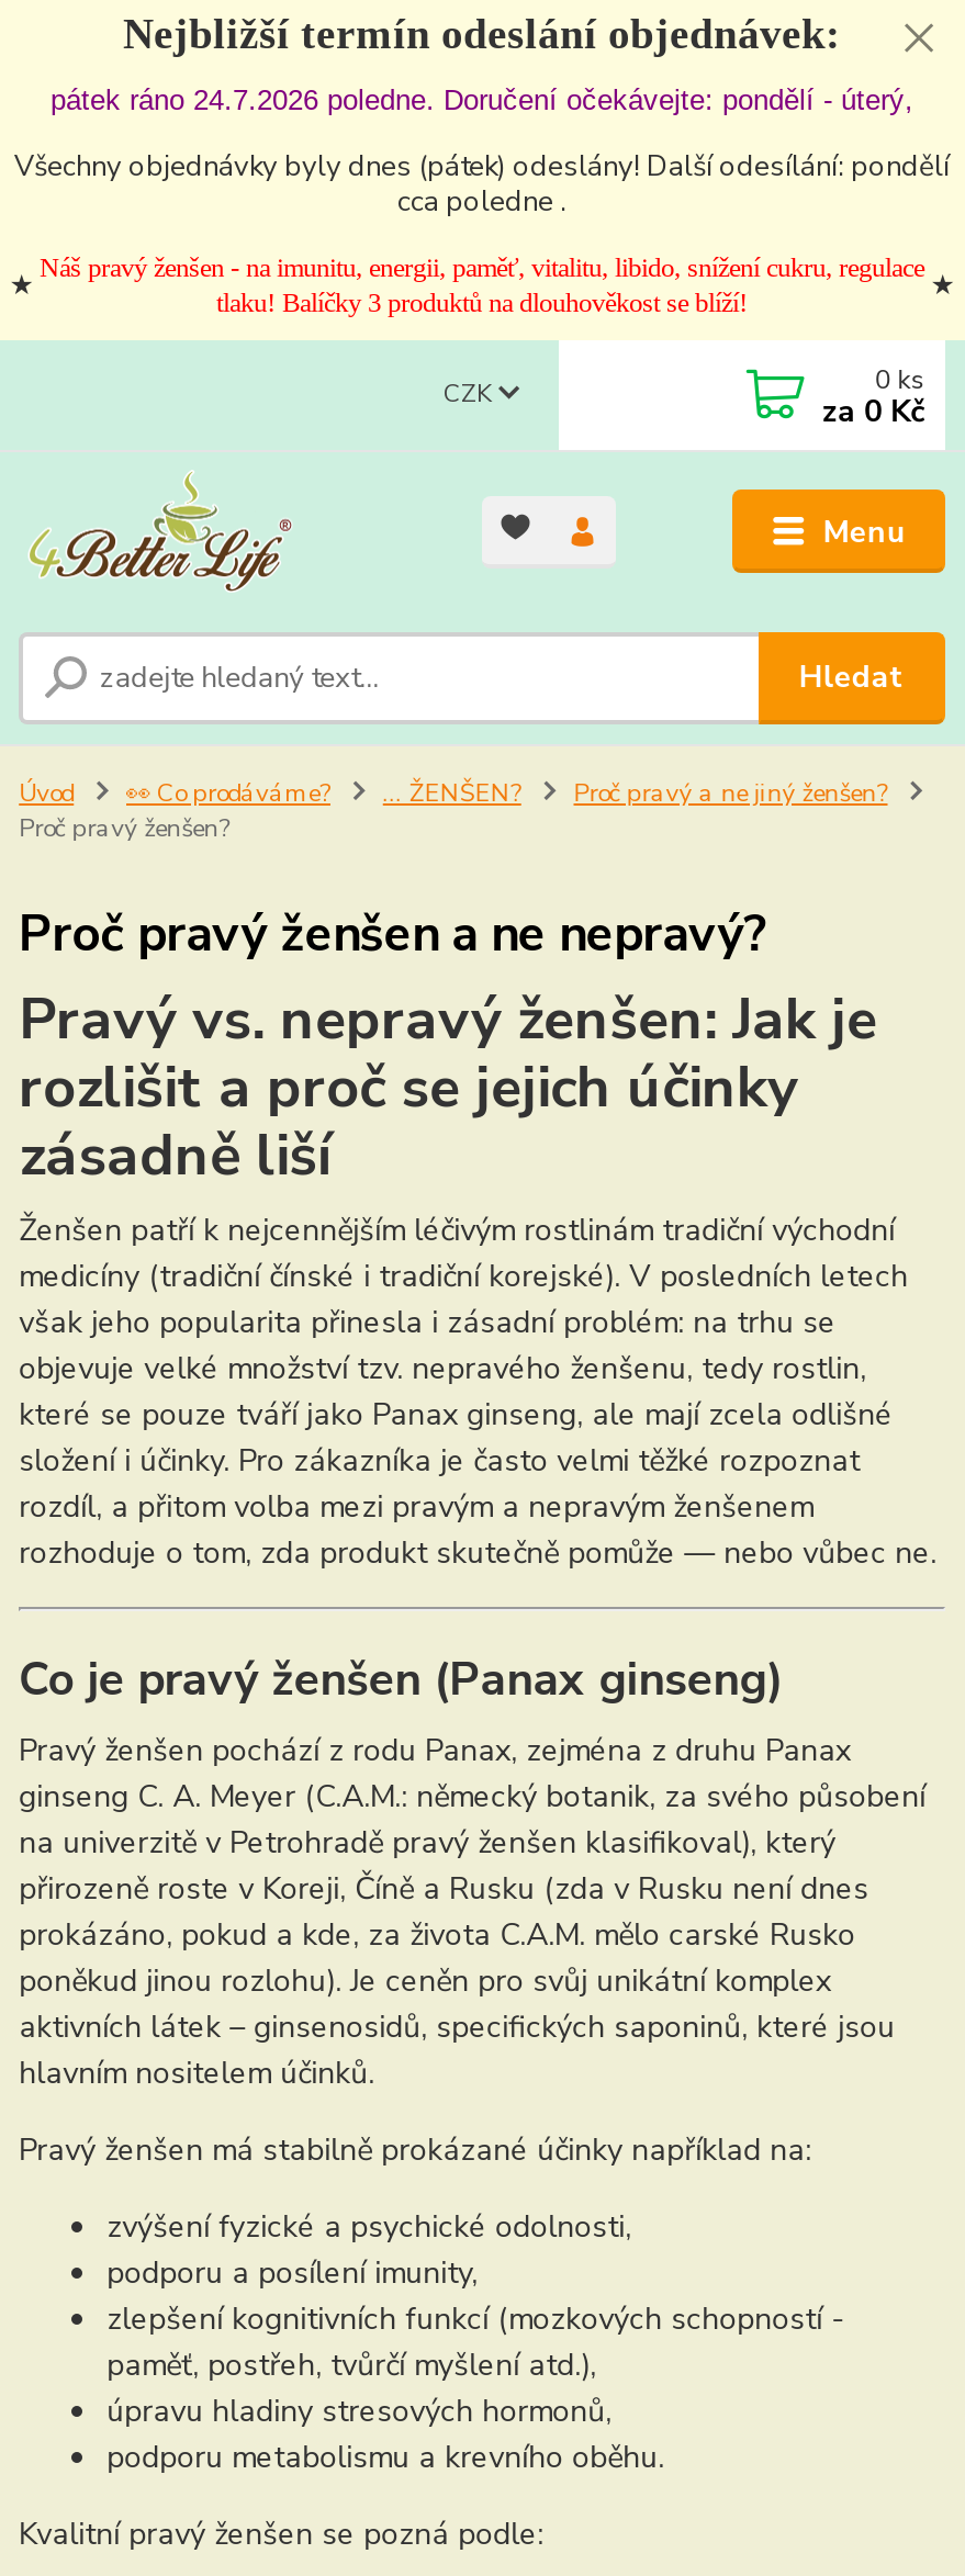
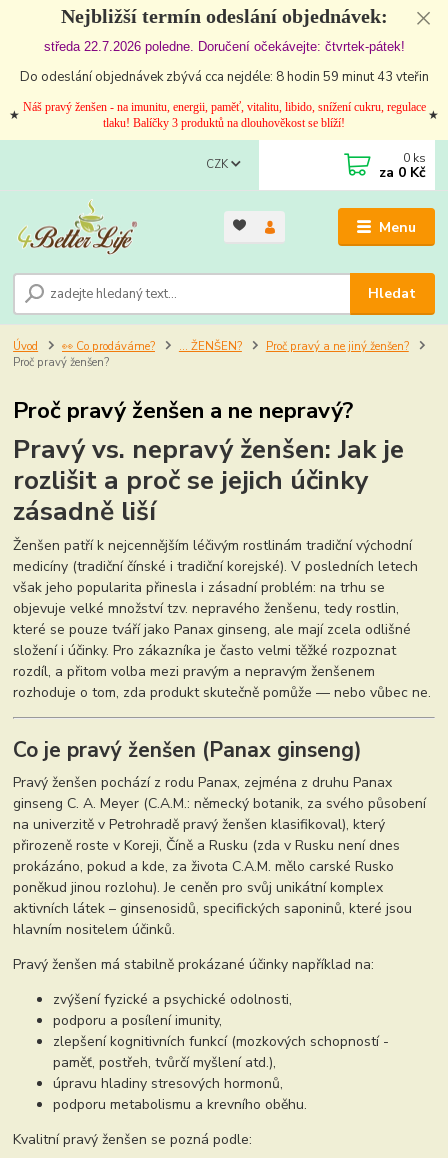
- pátek ráno 24.7.2026 poledne. Doručení očekávejte: pondělí - úterý,
+ středa 22.7.2026 poledne. Doručení očekávejte: čtvrtek-pátek!

- Všechny objednávky byly dnes (pátek) odeslány! Další odesílání: pondělí
- cca poledne .
+ Do odeslání objednávek zbývá cca nejdéle: 8 hodin 59 minut 43 vteřin
